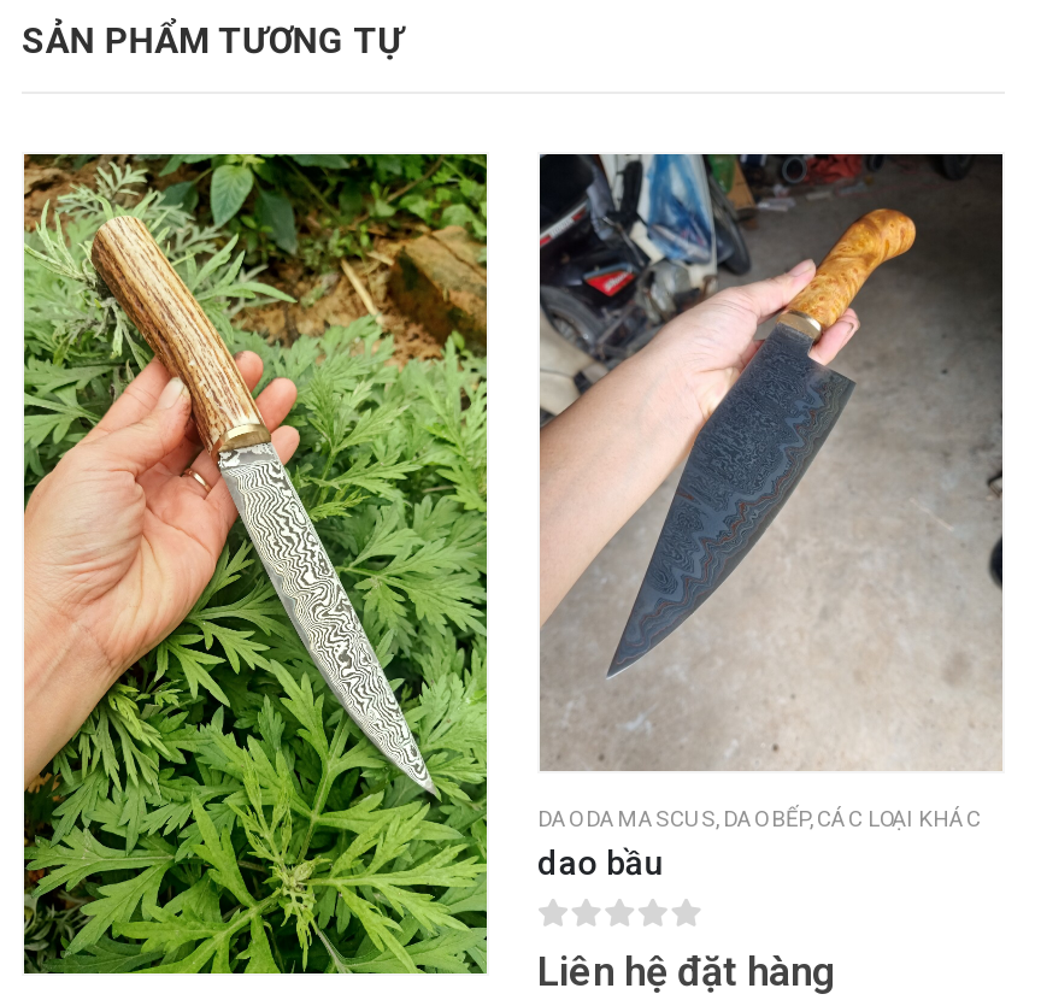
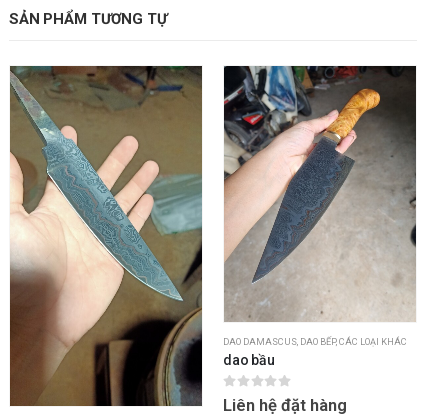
- [image]
+ [image]
